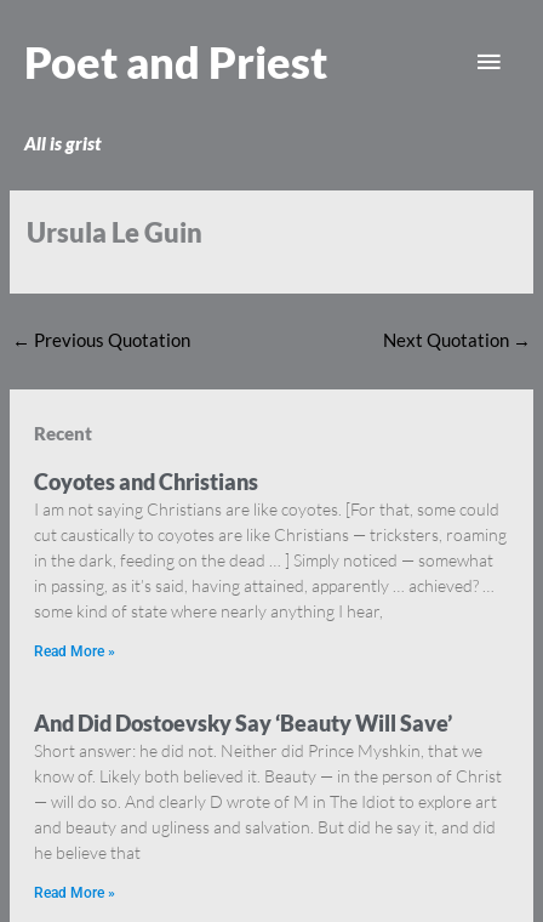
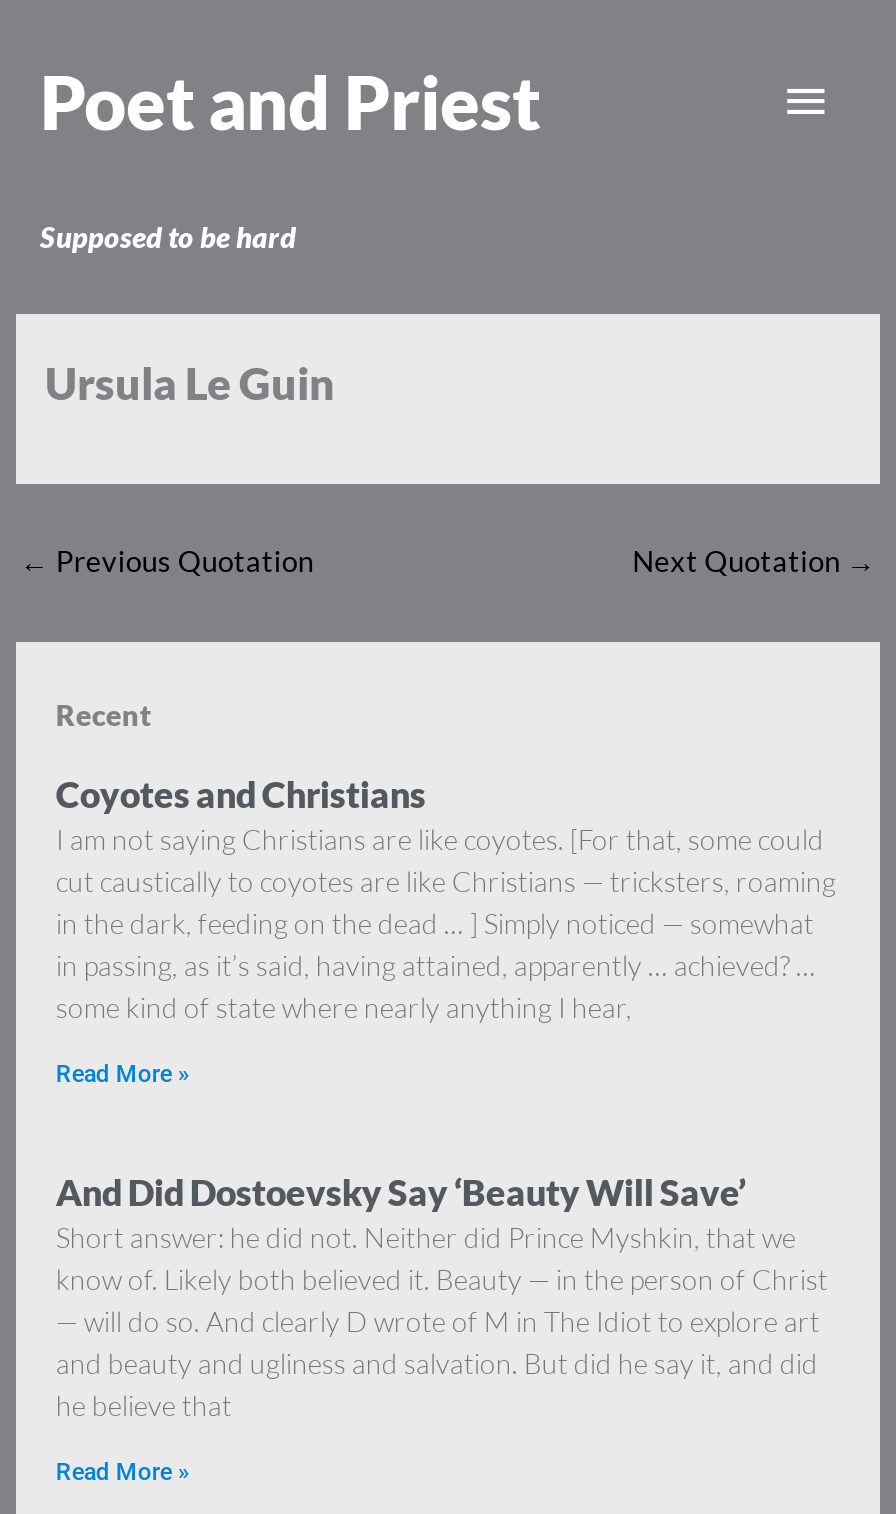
- All is grist
+ Supposed to be hard
